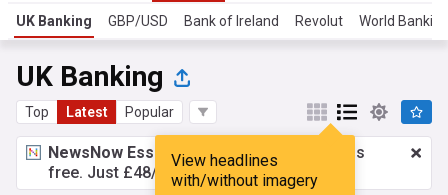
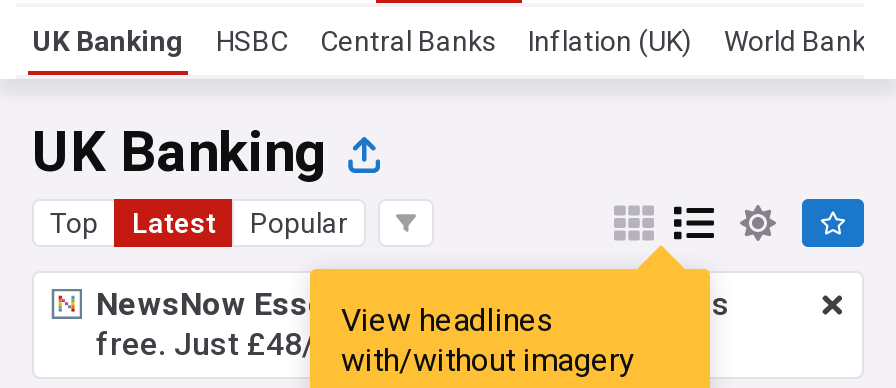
- GBP/USD
- Bank of Ireland
- Revolut
+ HSBC
+ Central Banks
+ Inflation (UK)
